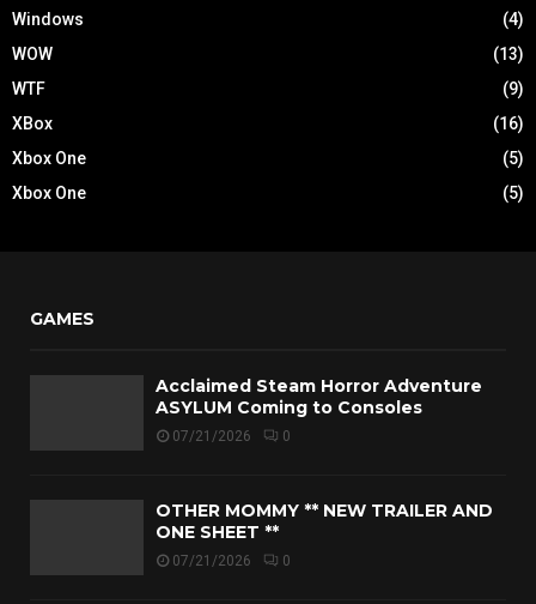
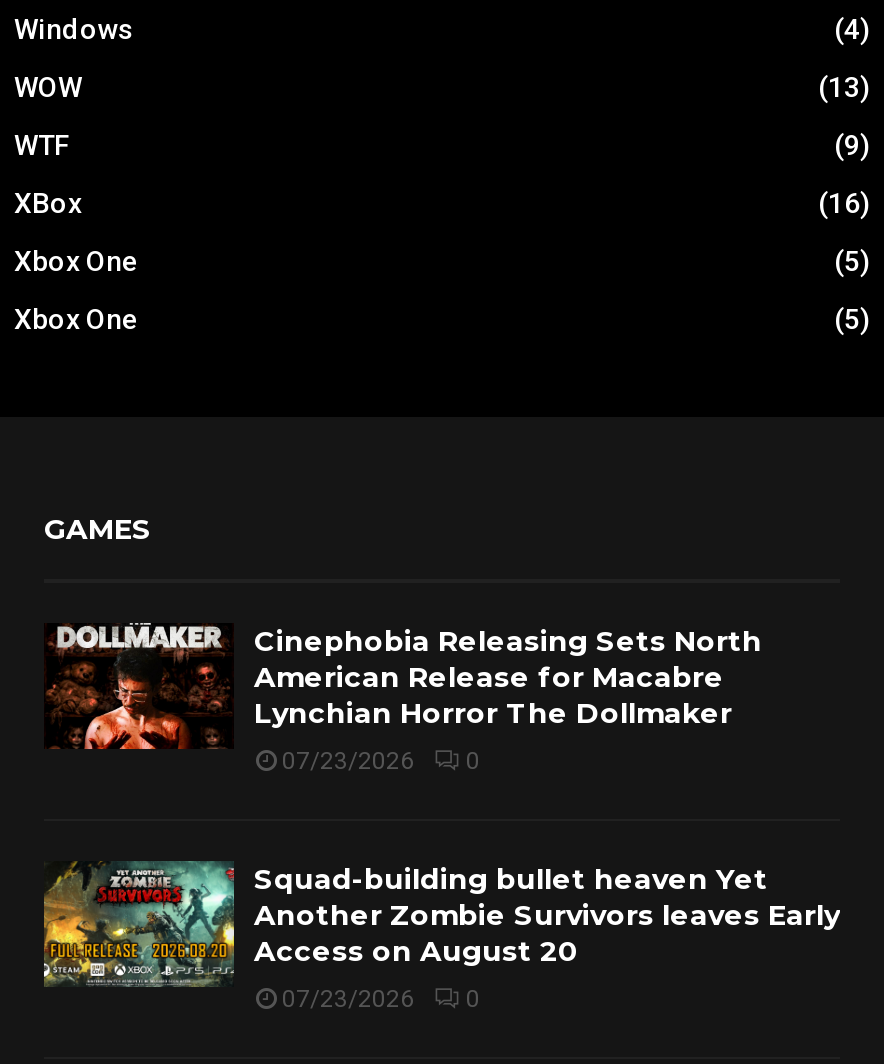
+ [image]

- Acclaimed Steam Horror Adventure
- ASYLUM Coming to Consoles
- 07/21/2026
+ Cinephobia Releasing Sets North
+ American Release for Macabre
+ Lynchian Horror The Dollmaker
+ 07/23/2026

+ [image]

- OTHER MOMMY ** NEW TRAILER AND
- ONE SHEET **
- 07/21/2026
+ Squad-building bullet heaven Yet
+ Another Zombie Survivors leaves Early
+ Access on August 20
+ 07/23/2026
